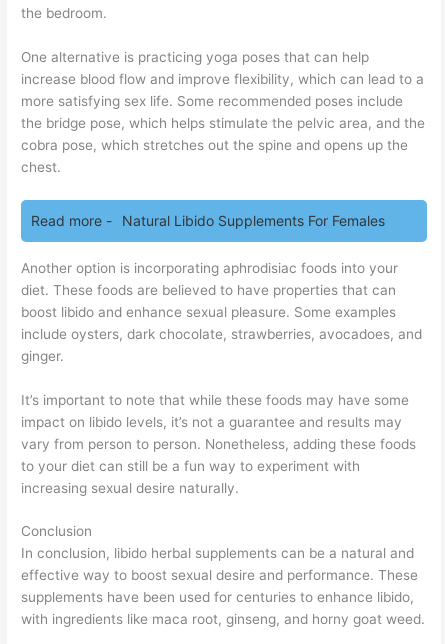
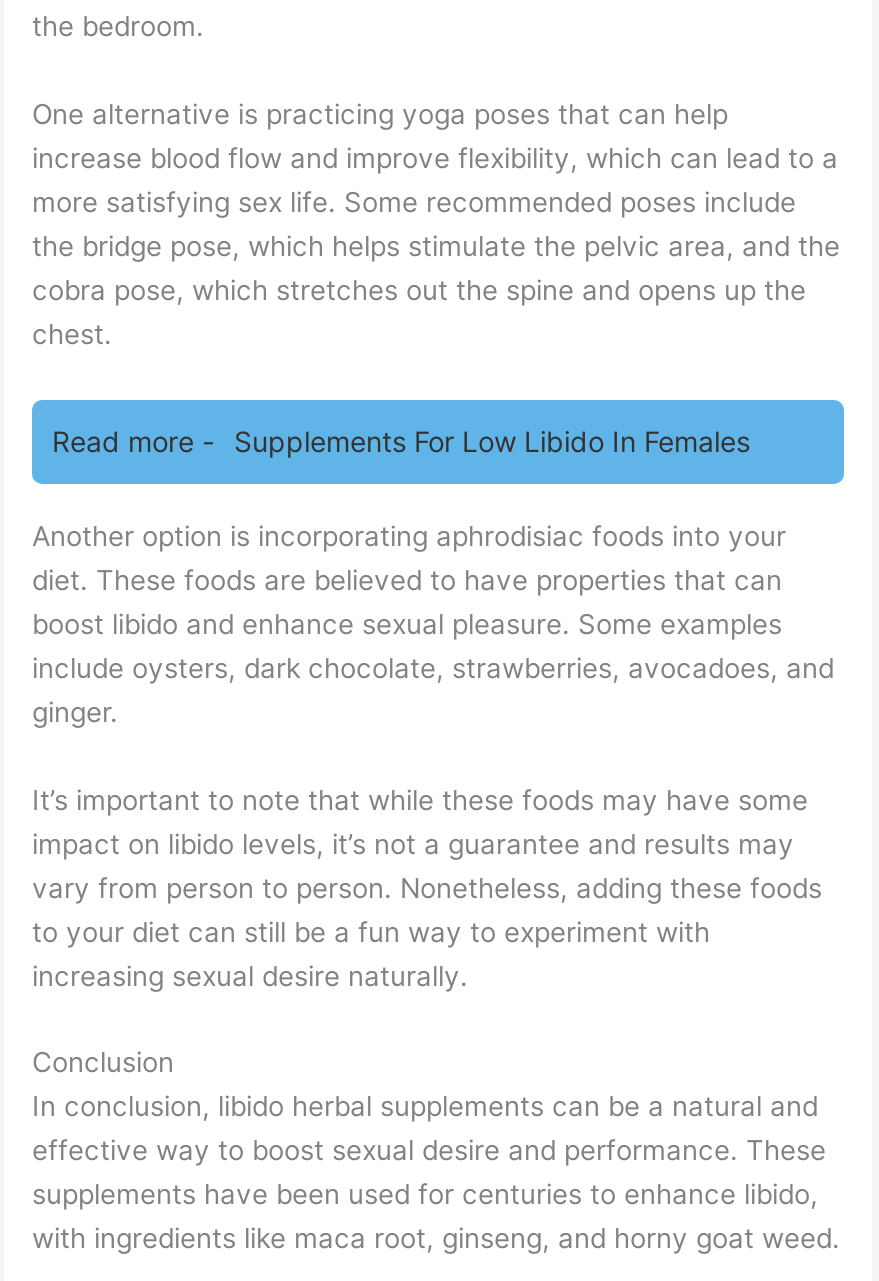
- Read more - Natural Libido Supplements For Females
+ Read more - Supplements For Low Libido In Females
